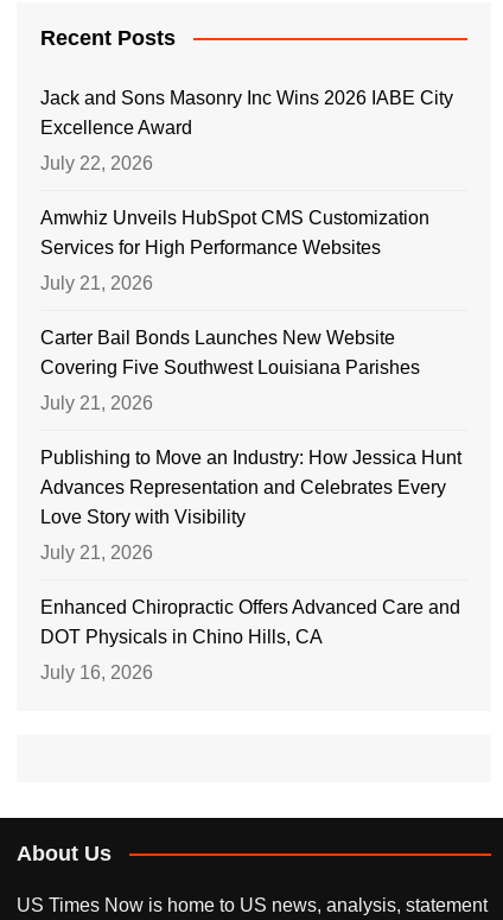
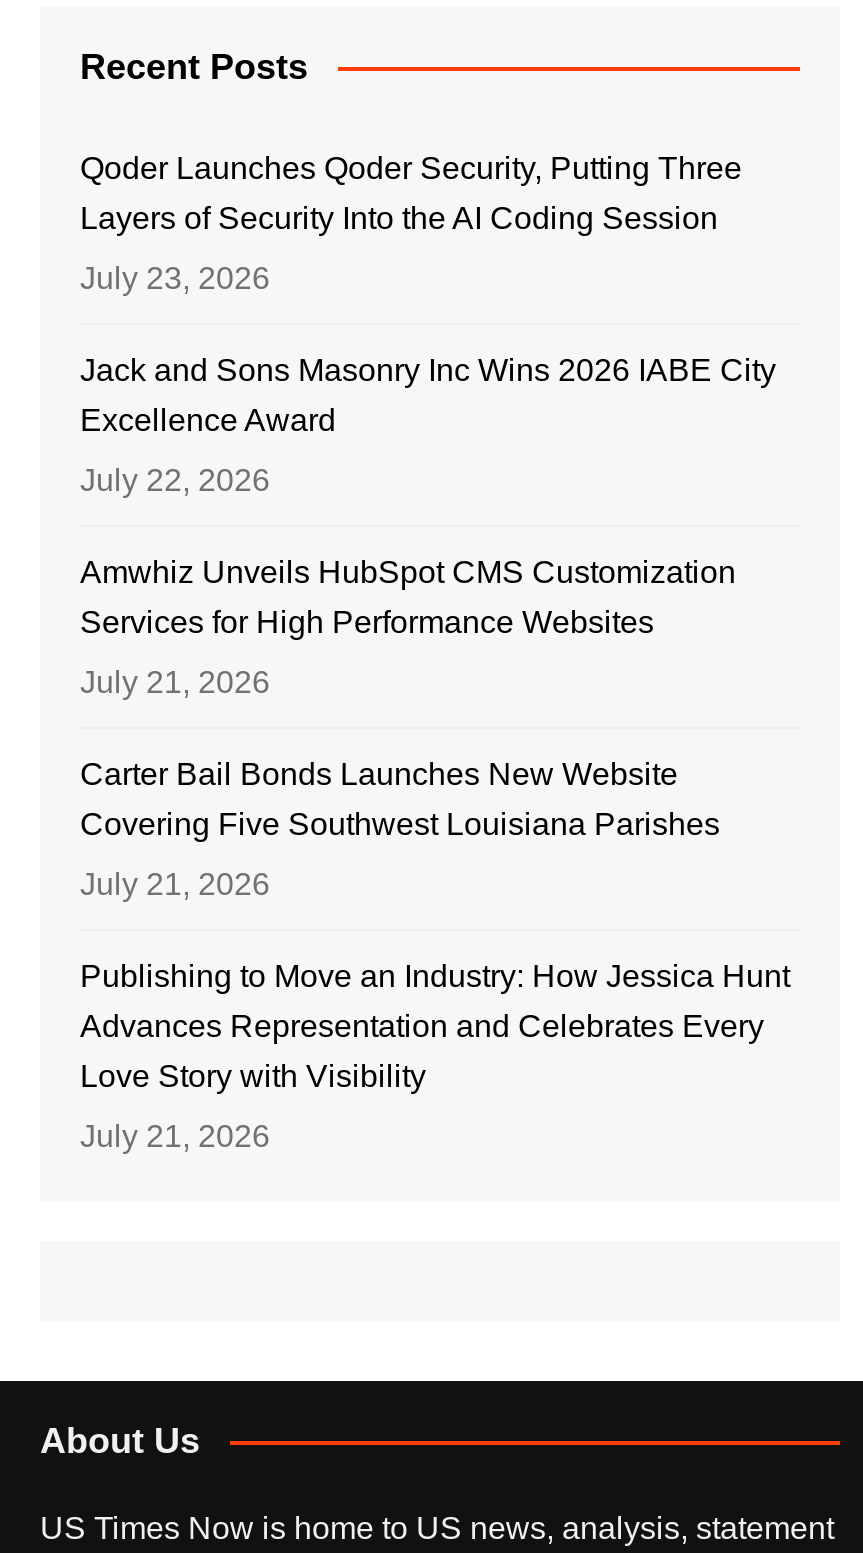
+ Qoder Launches Qoder Security, Putting Three
+ Layers of Security Into the AI Coding Session
+ July 23, 2026

moved down: Jack and Sons Masonry Inc Wins 2026 IABE City | Excellence Award | July 22, 2026 | ... | Love Story with Visibility | July 21, 2026

- Enhanced Chiropractic Offers Advanced Care and
- DOT Physicals in Chino Hills, CA
- July 16, 2026
